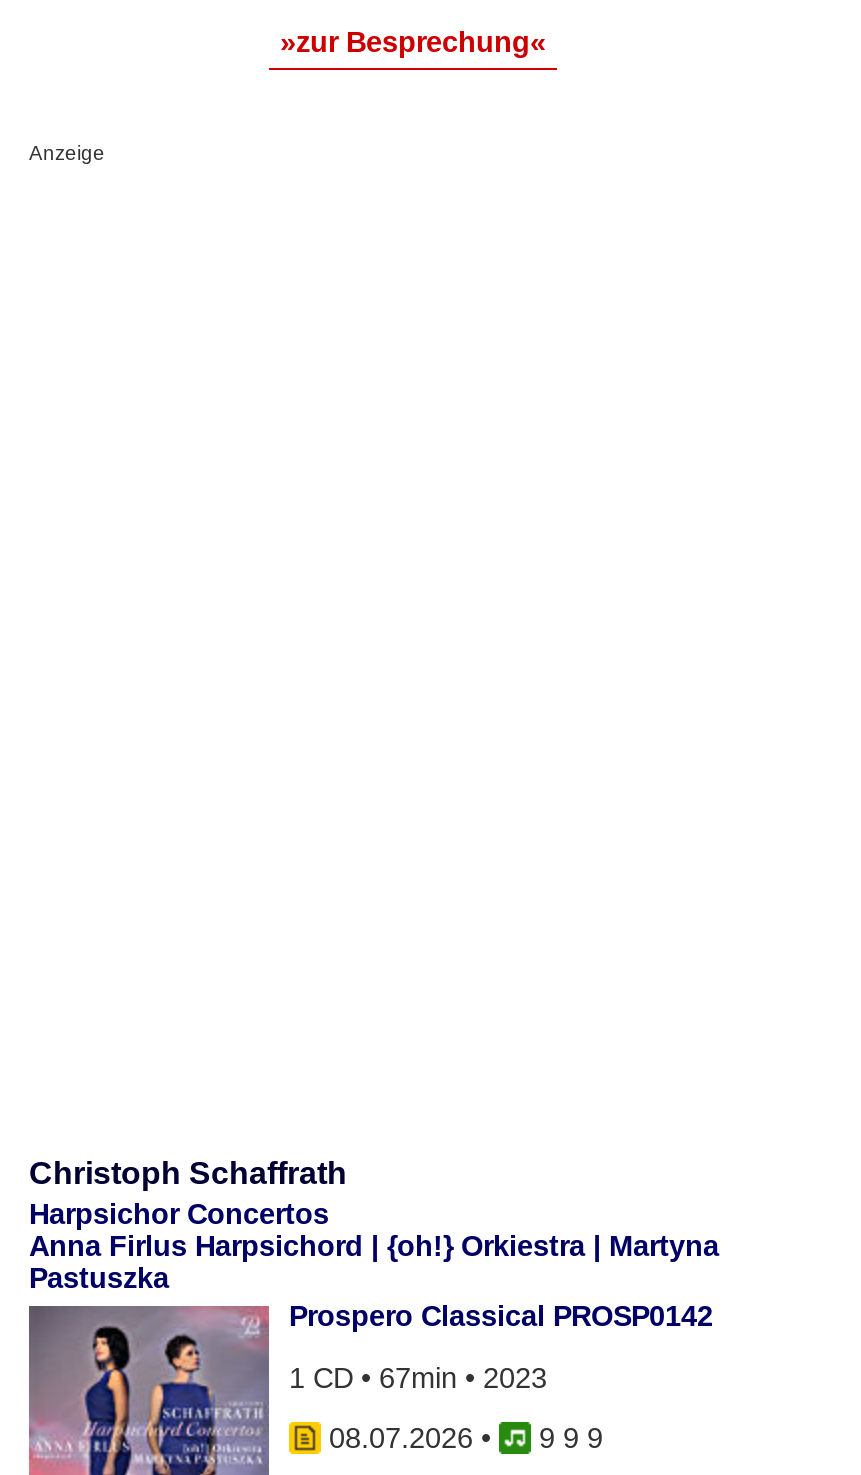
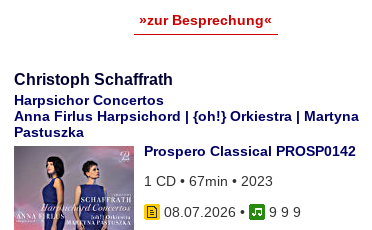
- Anzeige
